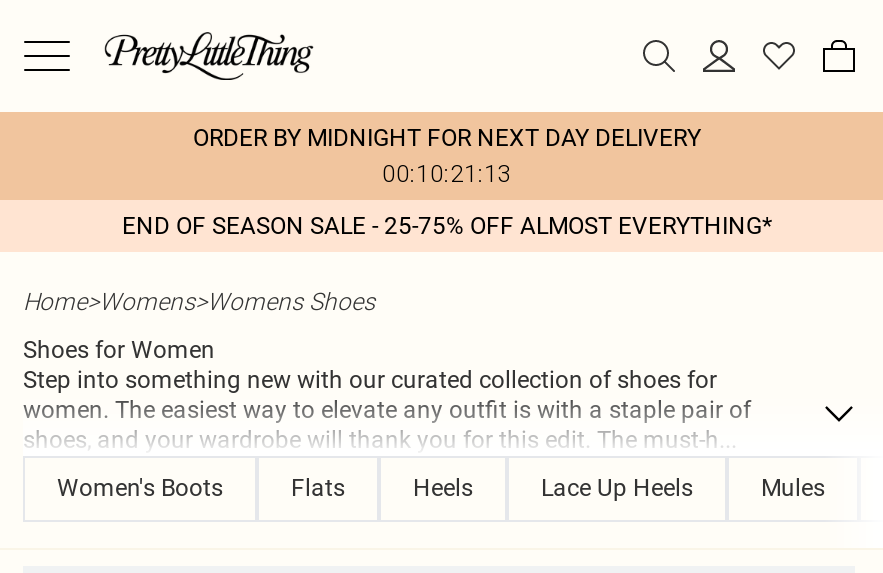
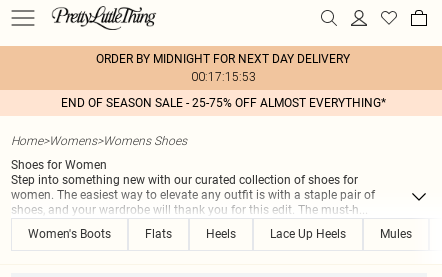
- 00:10:21:13
+ 00:17:15:53
